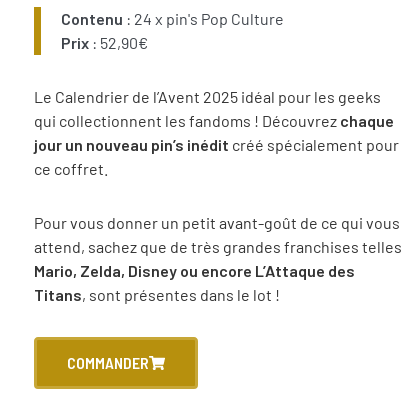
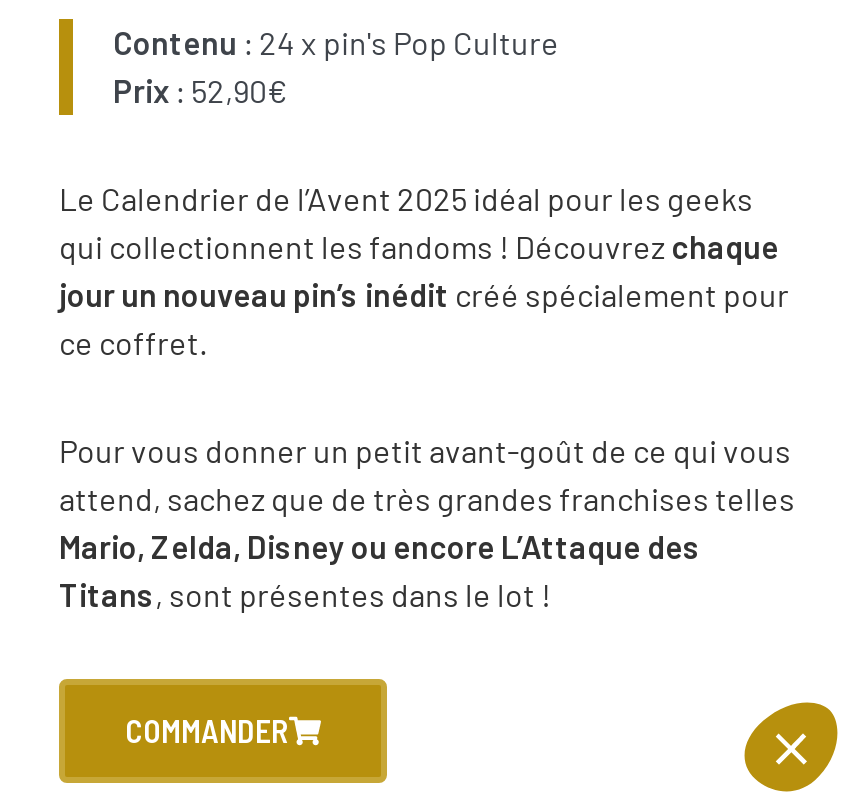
+ [image]
